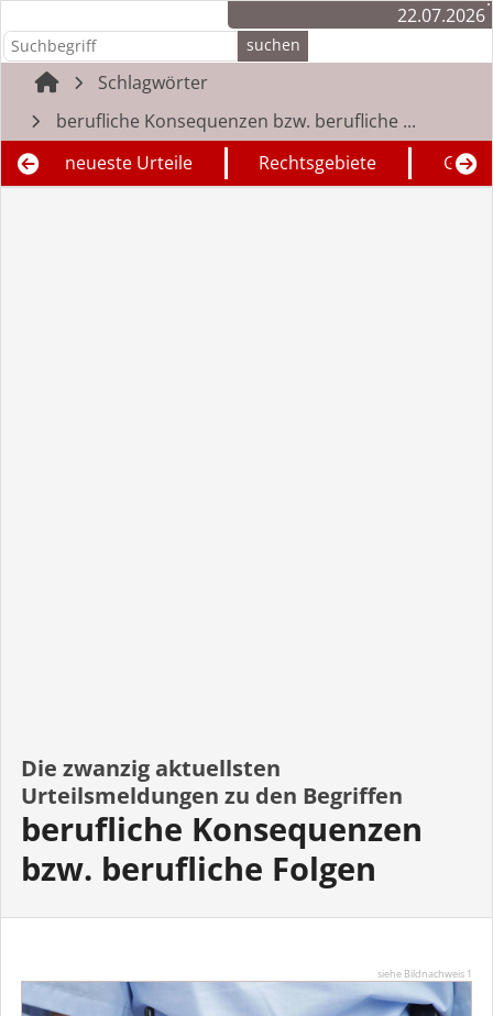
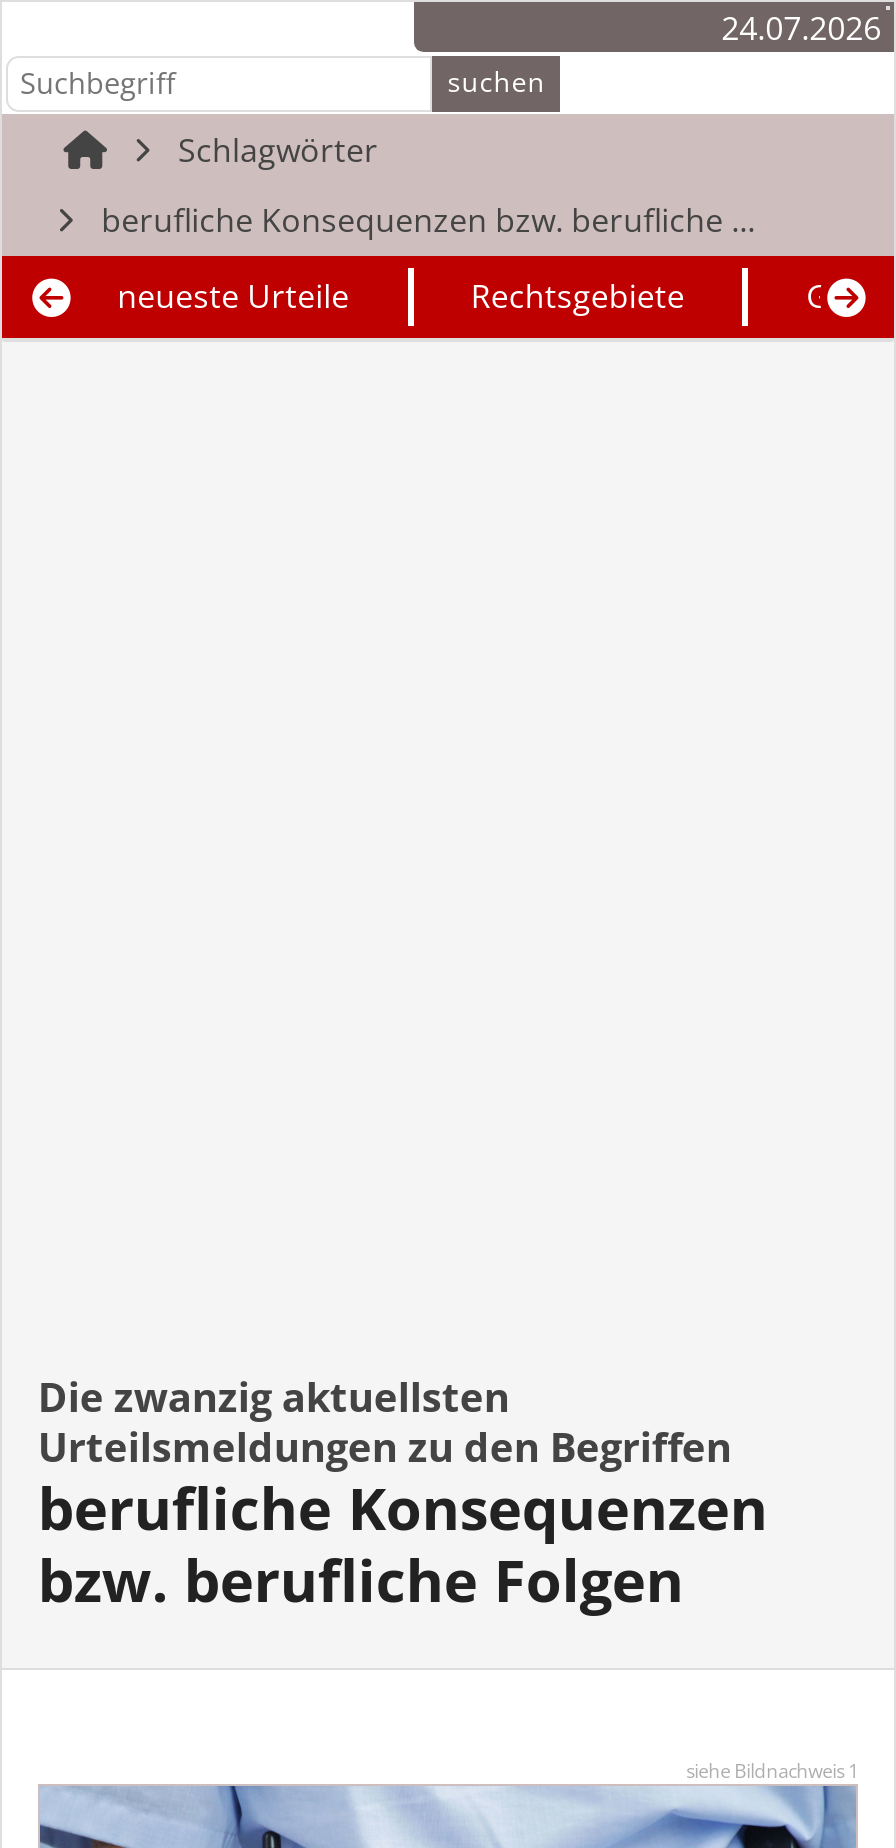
- 22.07.2026
+ 24.07.2026
